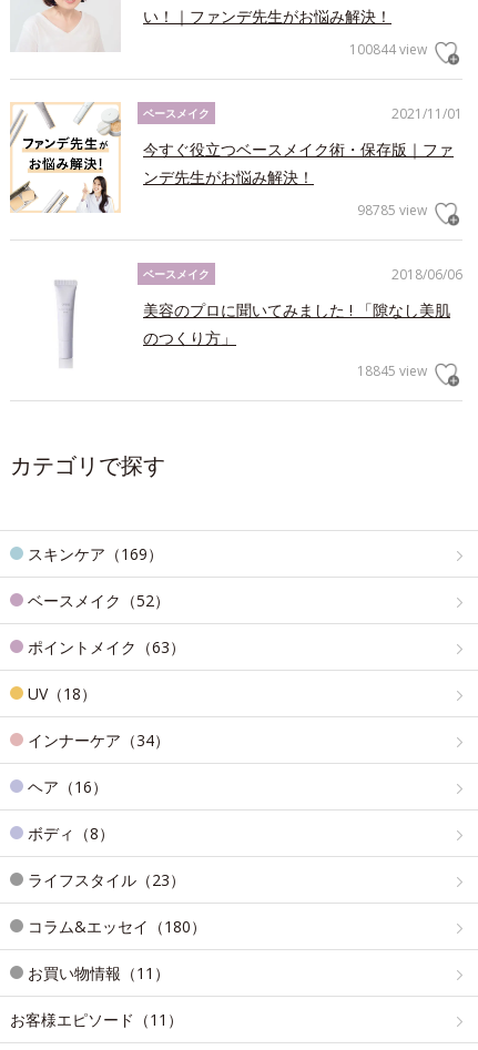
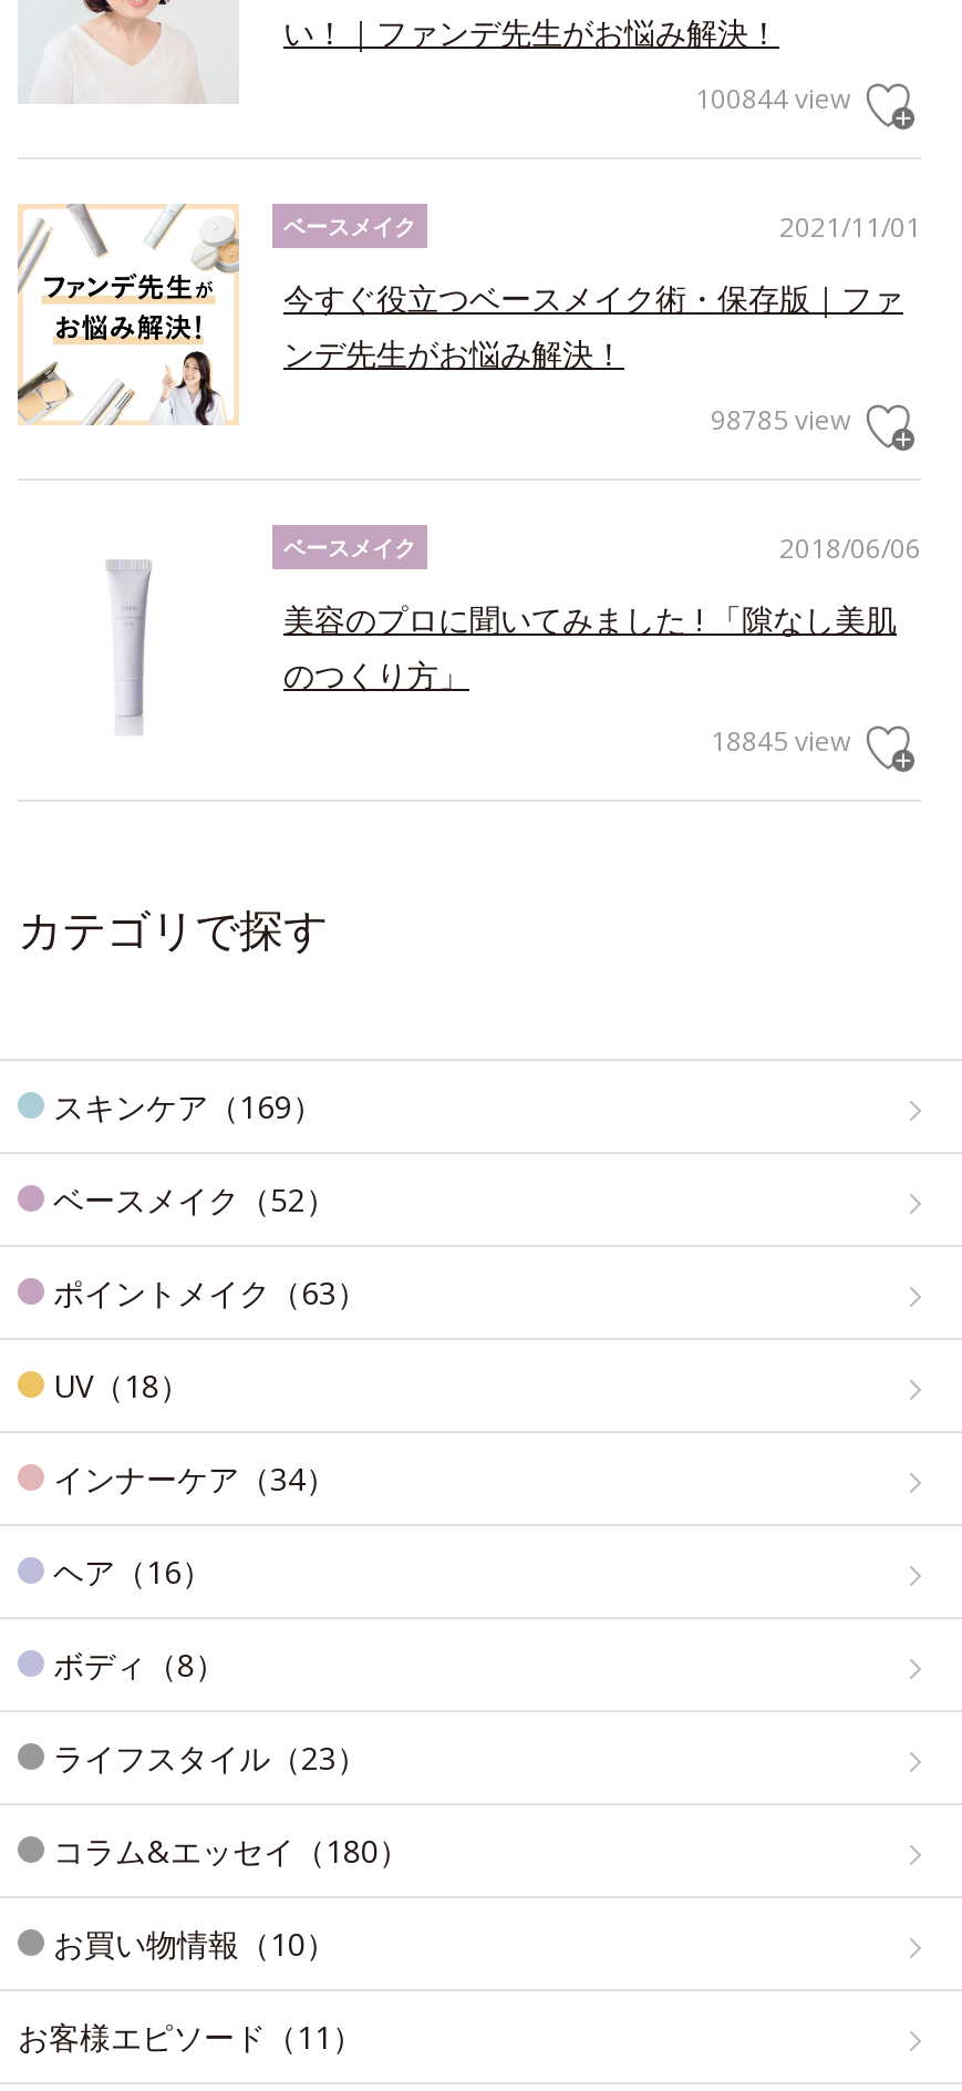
- お買い物情報（11）
+ お買い物情報（10）
